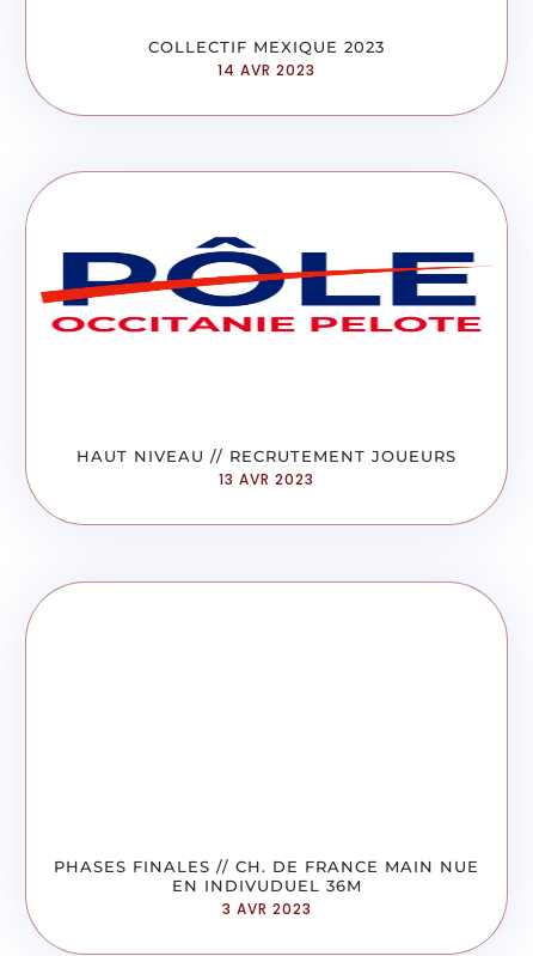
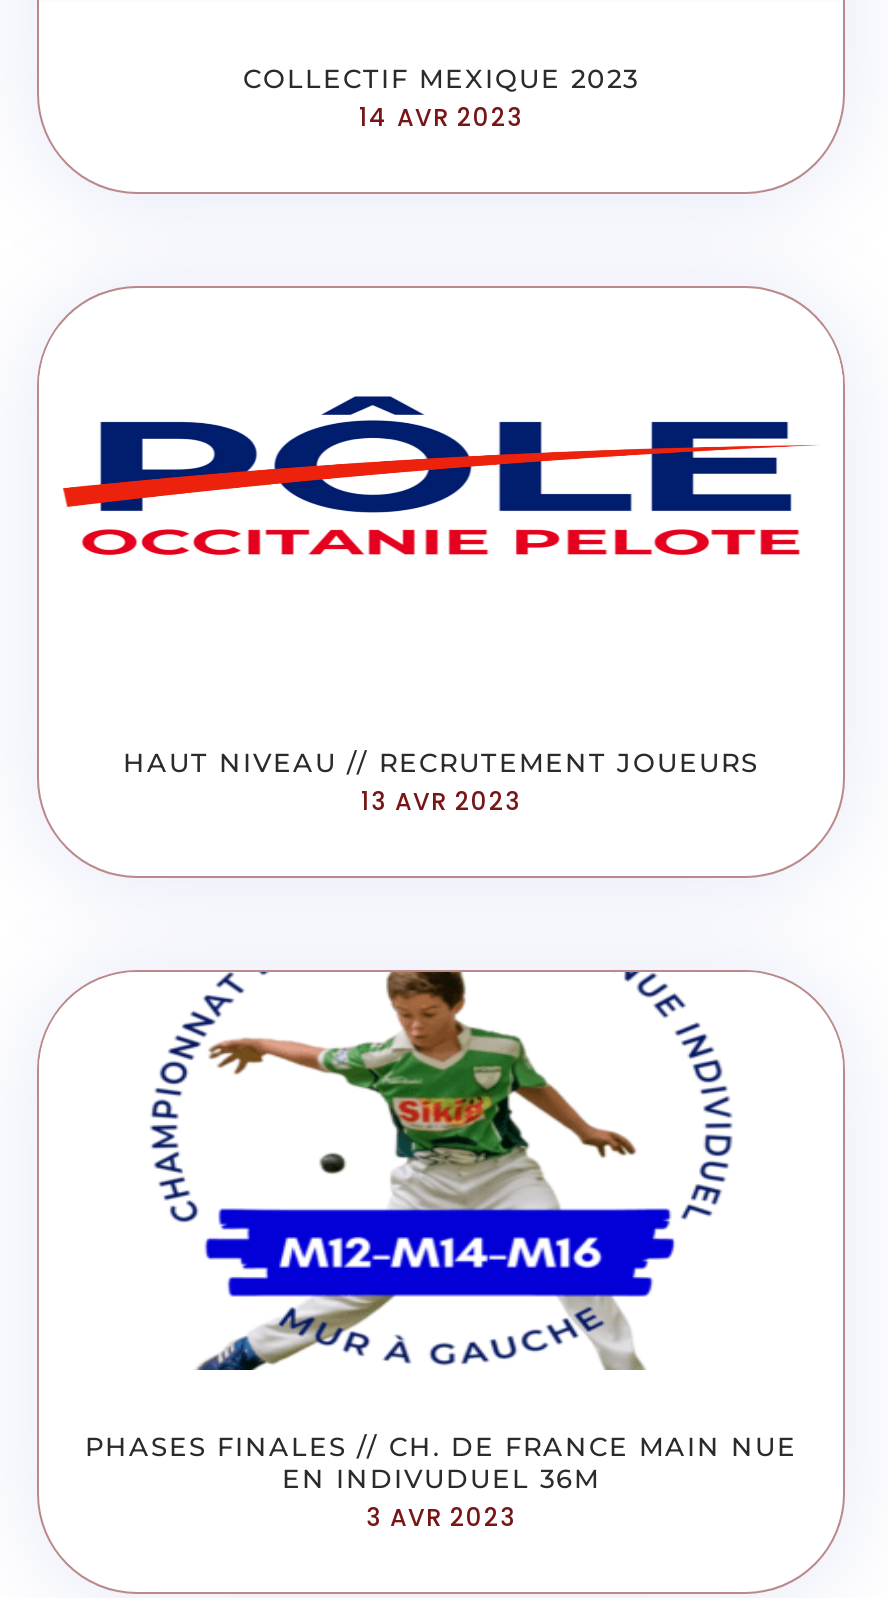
+ [image]
